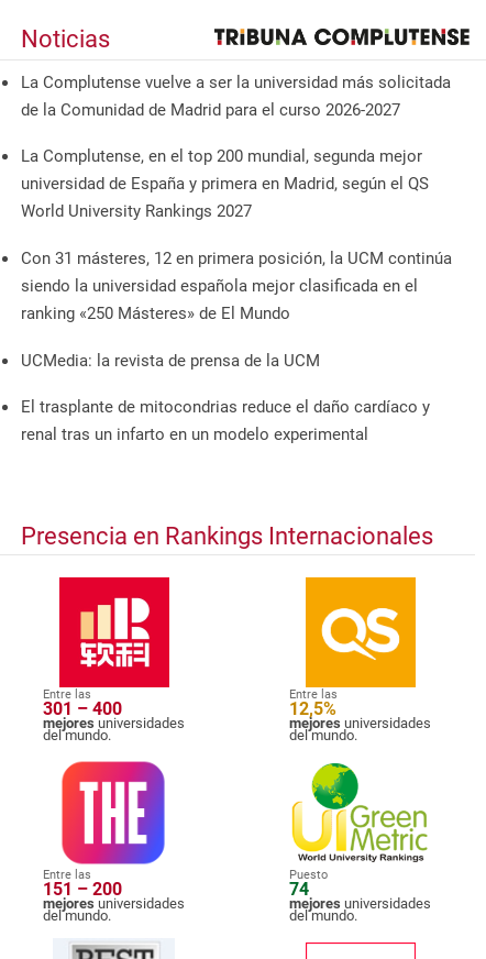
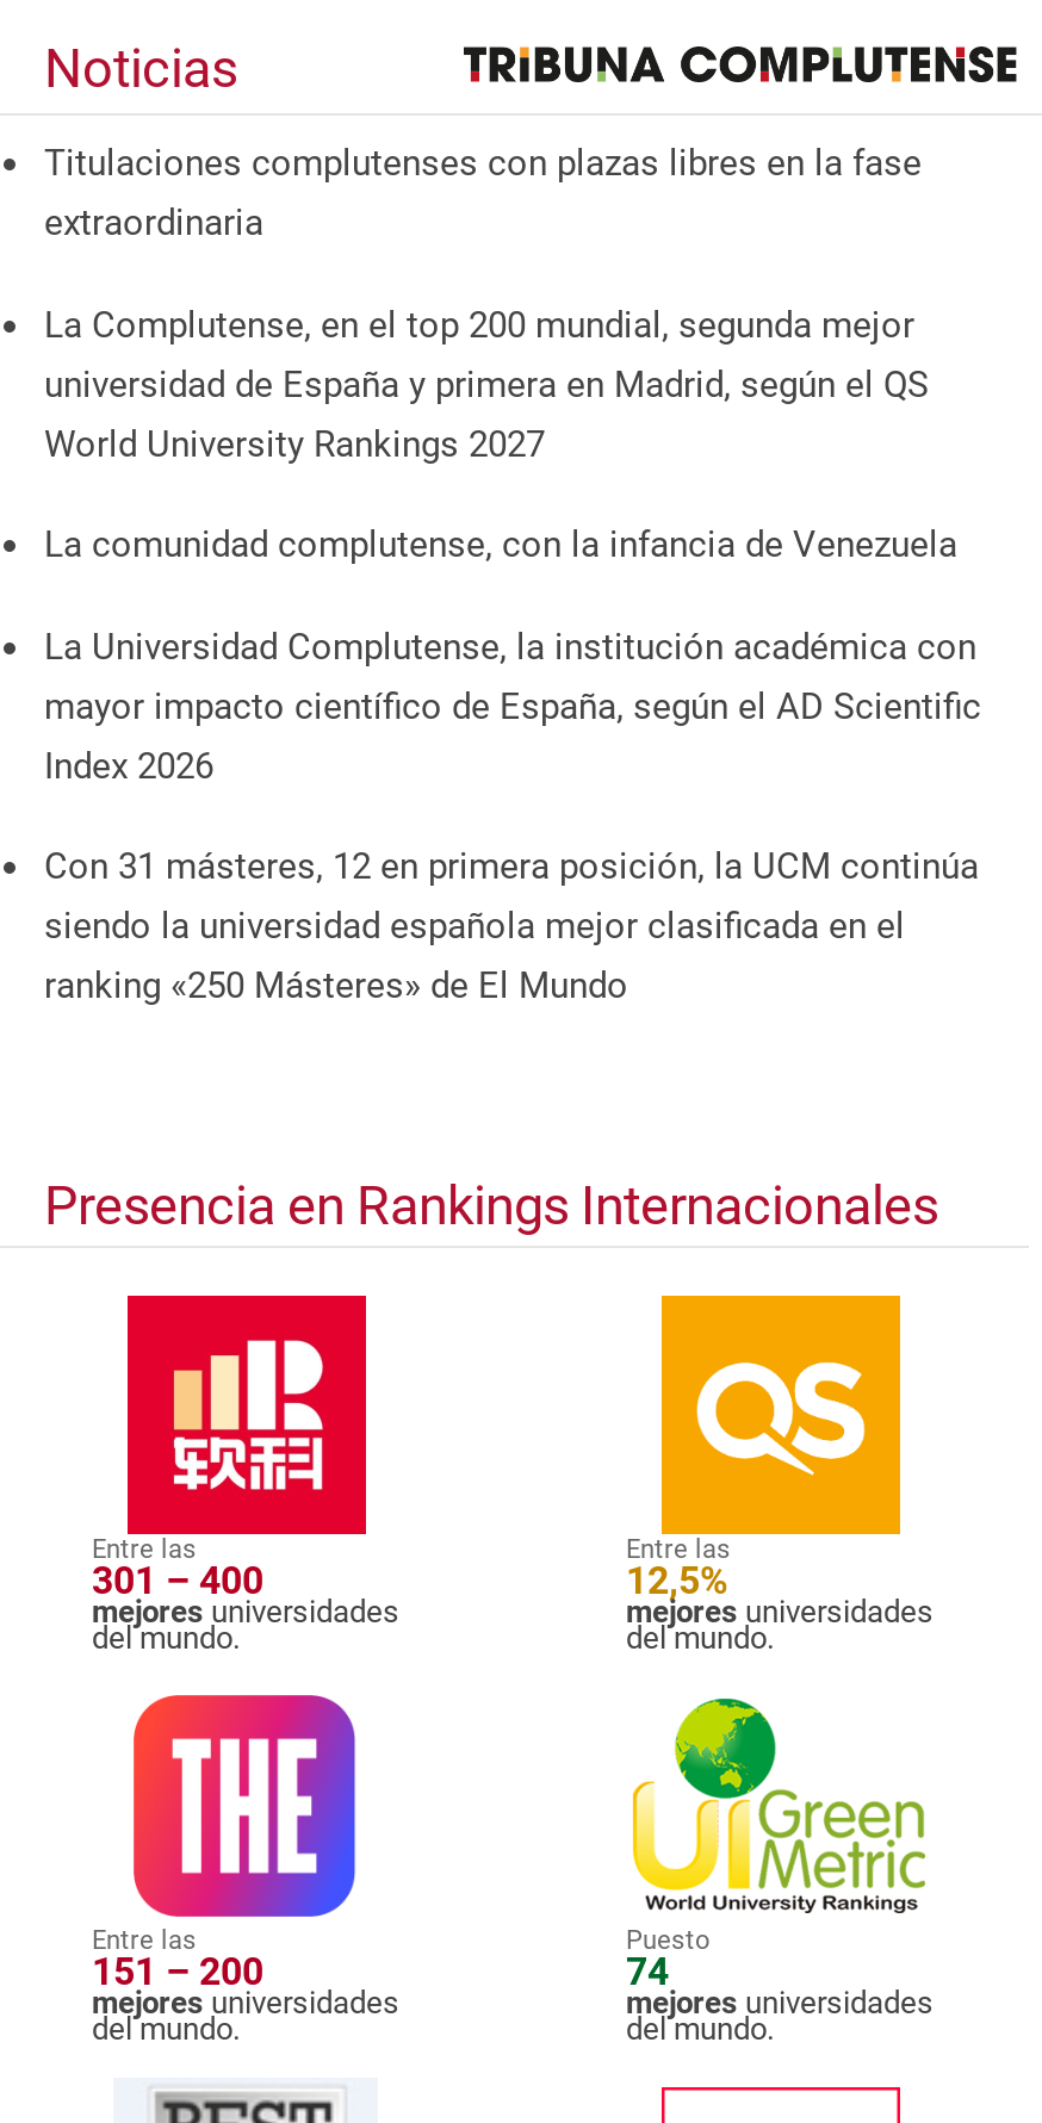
- La Complutense vuelve a ser la universidad más solicitada
- de la Comunidad de Madrid para el curso 2026-2027
+ Titulaciones complutenses con plazas libres en la fase
+ extraordinaria

+ La comunidad complutense, con la infancia de Venezuela
+ La Universidad Complutense, la institución académica con
+ mayor impacto científico de España, según el AD Scientific
+ Index 2026

moved down: Con 31 másteres, 12 en primera posición, la UCM continúa | siendo la universidad española mejor clasificada en el | ranking «250 Másteres» de El Mundo

- UCMedia: la revista de prensa de la UCM
- El trasplante de mitocondrias reduce el daño cardíaco y
- renal tras un infarto en un modelo experimental
